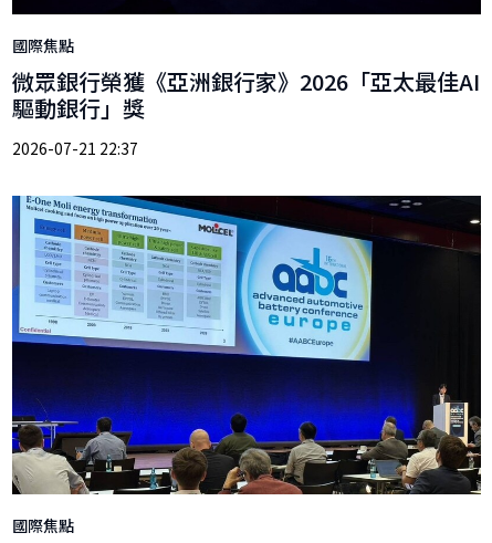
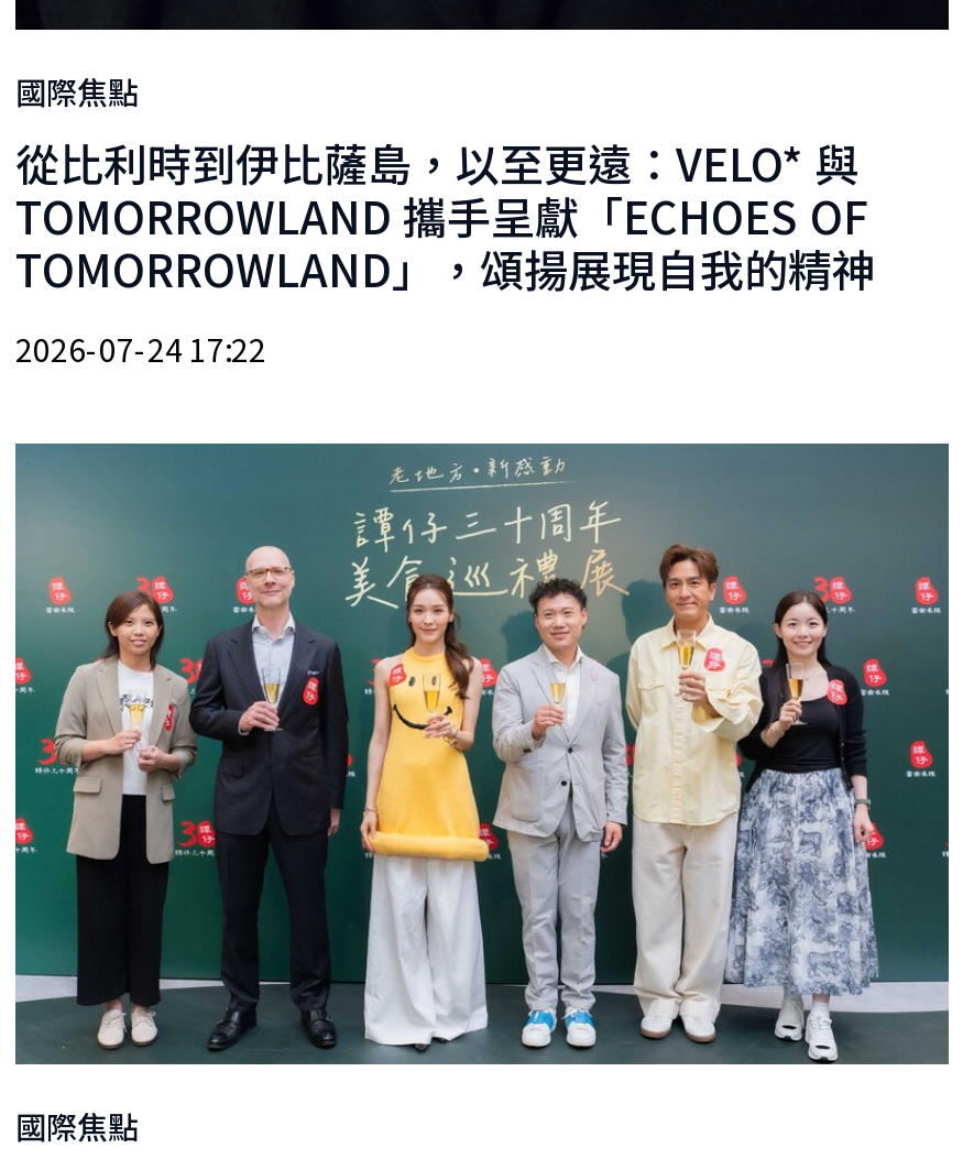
- 微眾銀行榮獲《亞洲銀行家》2026「亞太最佳AI
- 驅動銀行」獎
- 2026-07-21 22:37
+ 從比利時到伊比薩島，以至更遠：VELO* 與
+ TOMORROWLAND 攜手呈獻「ECHOES OF
+ TOMORROWLAND」，頌揚展現自我的精神
+ 2026-07-24 17:22

- [image]
+ [image]
